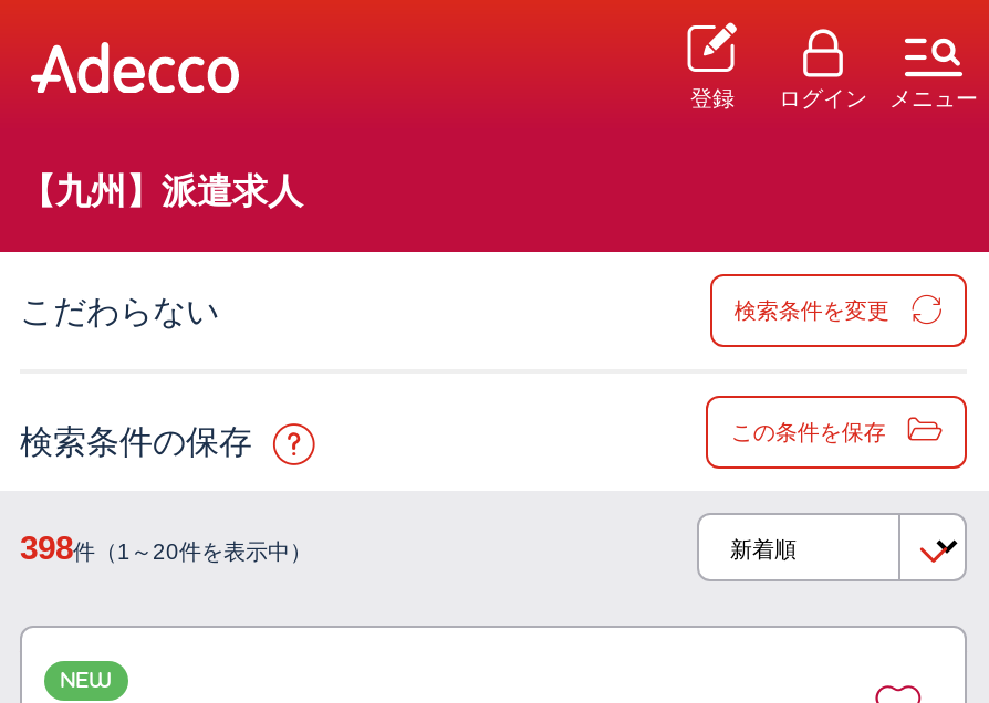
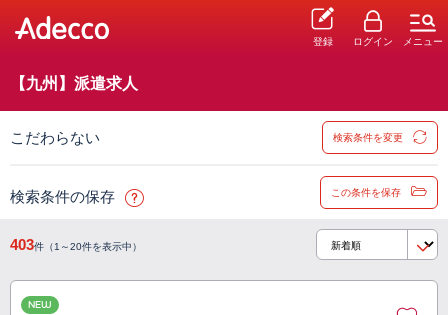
- 398件（1～20件を表示中）
+ 403件（1～20件を表示中）
